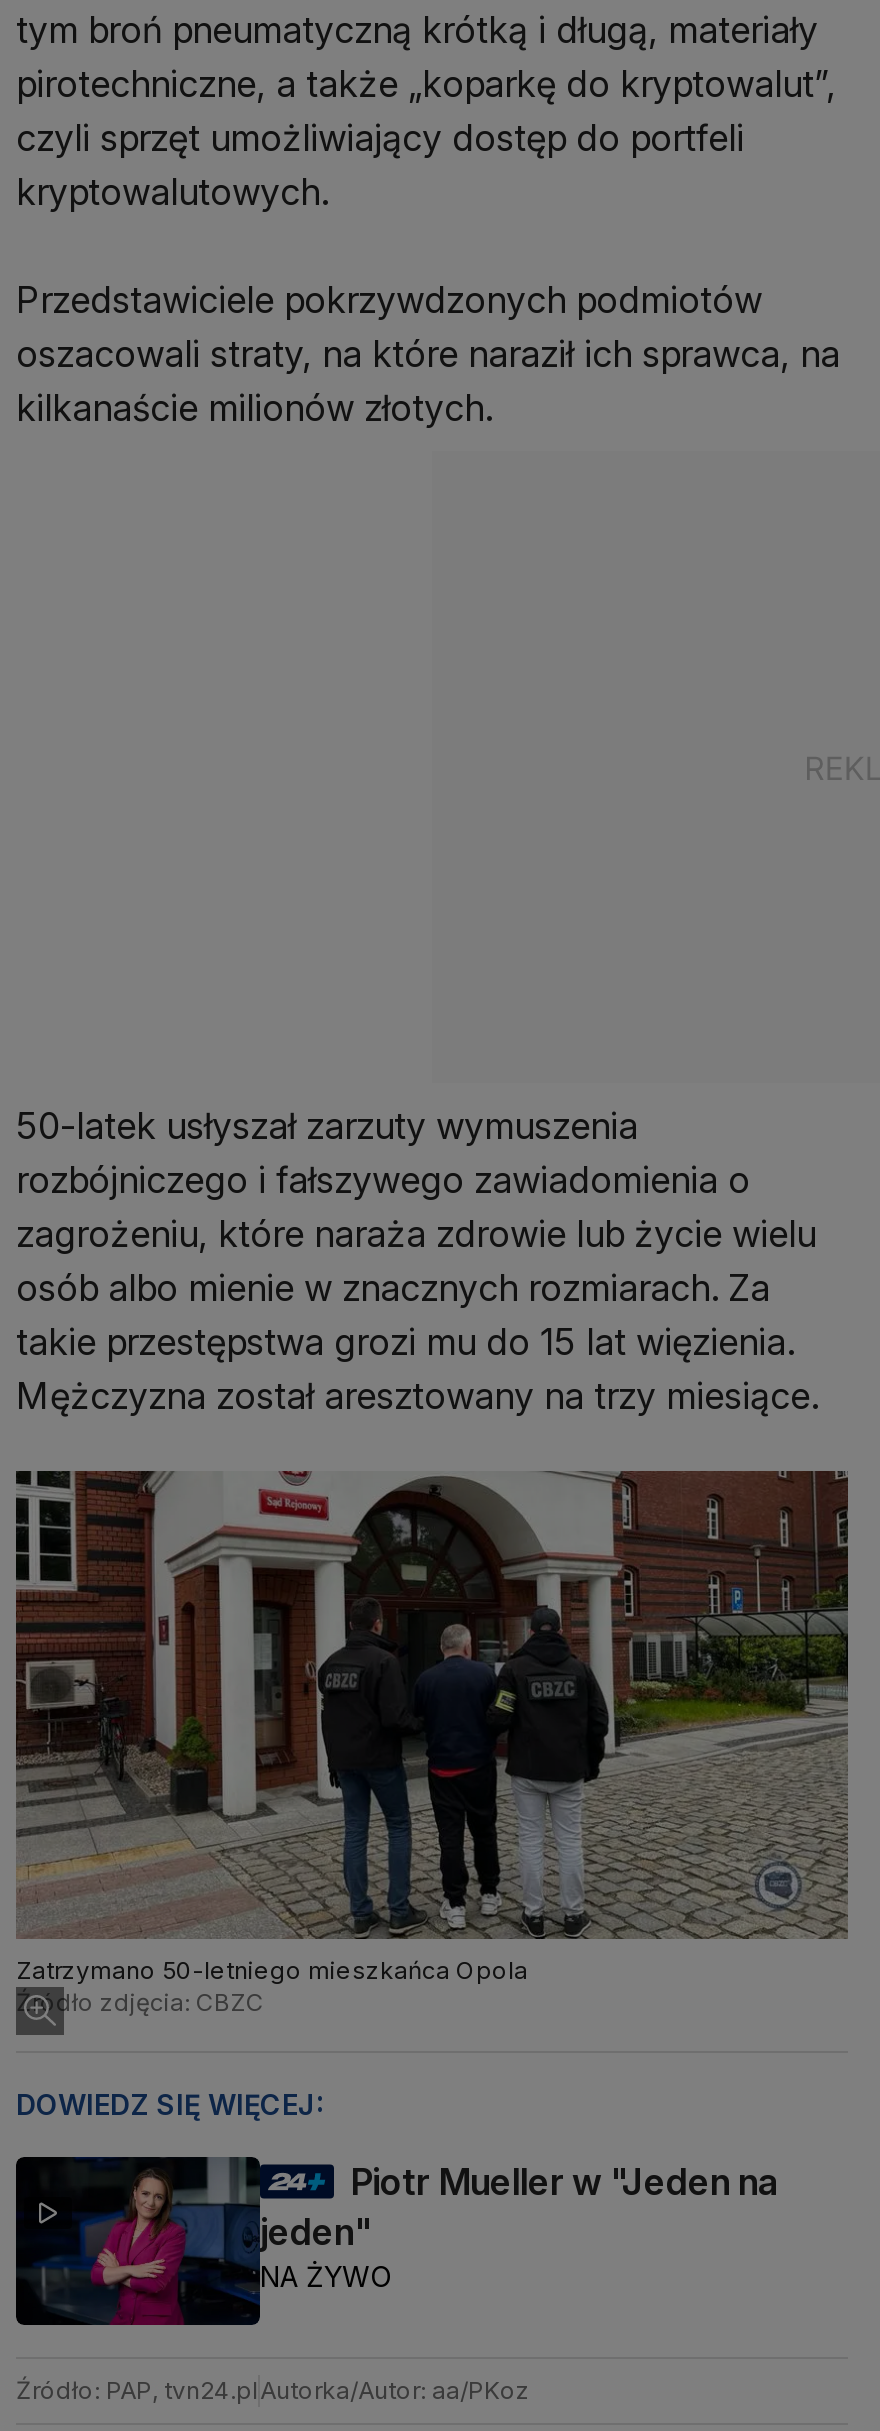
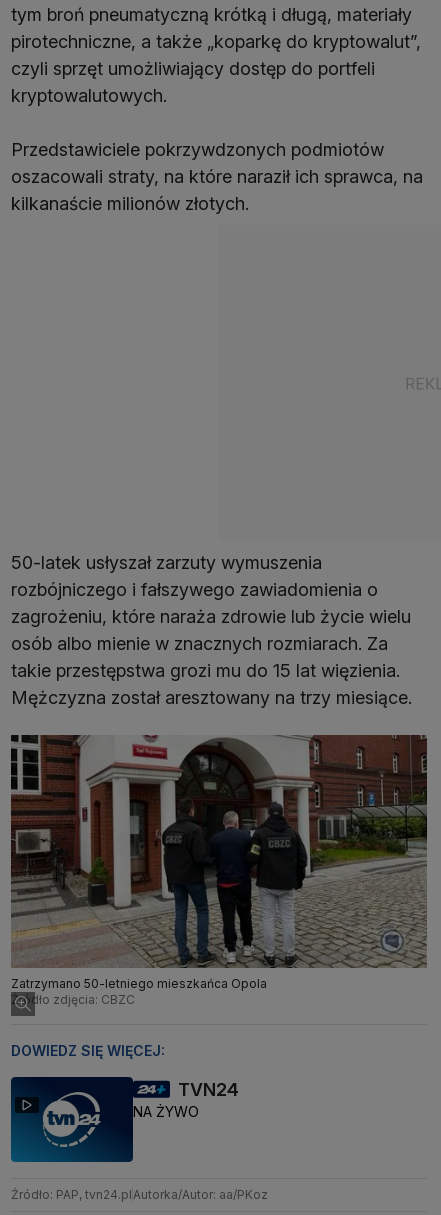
- [image]
+ [image]

- Piotr Mueller w "Jeden na
- jeden"
+ TVN24

moved up: NA ŻYWO
